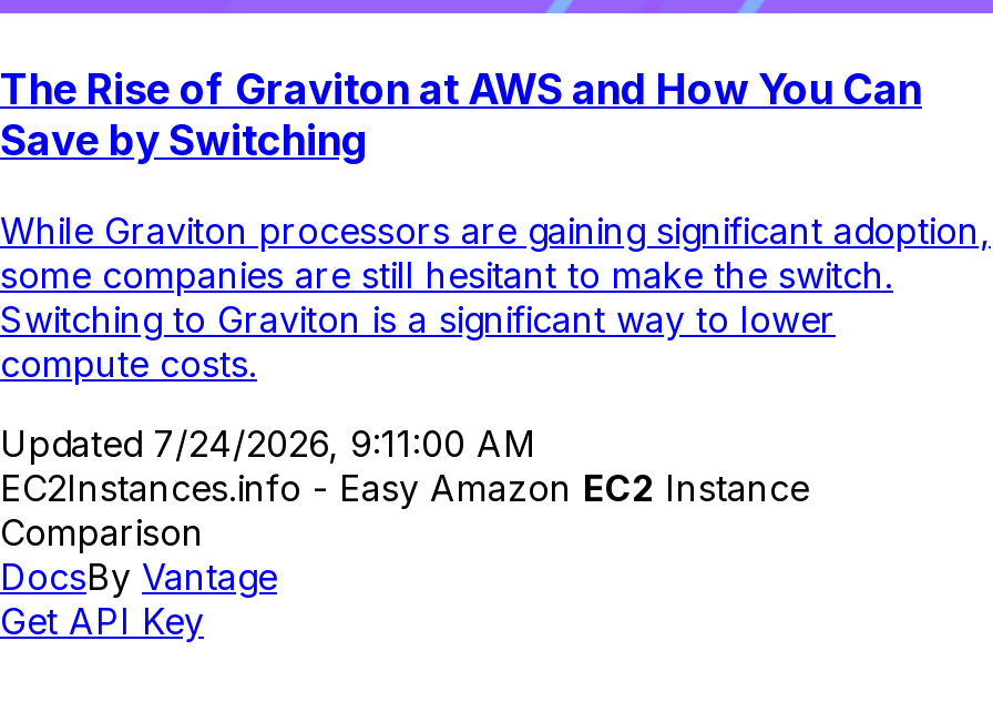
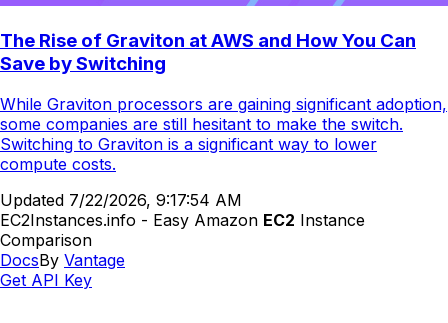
- Updated 7/24/2026, 9:11:00 AM
+ Updated 7/22/2026, 9:17:54 AM
